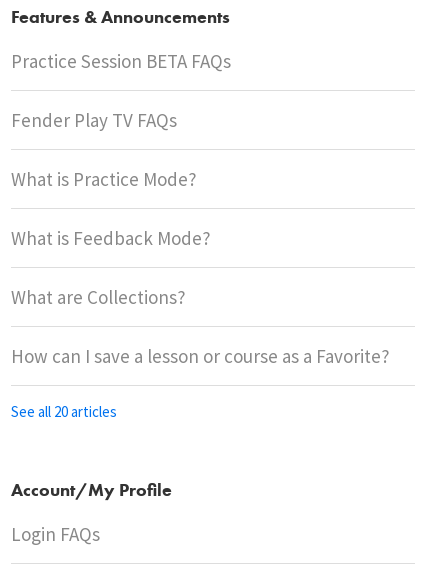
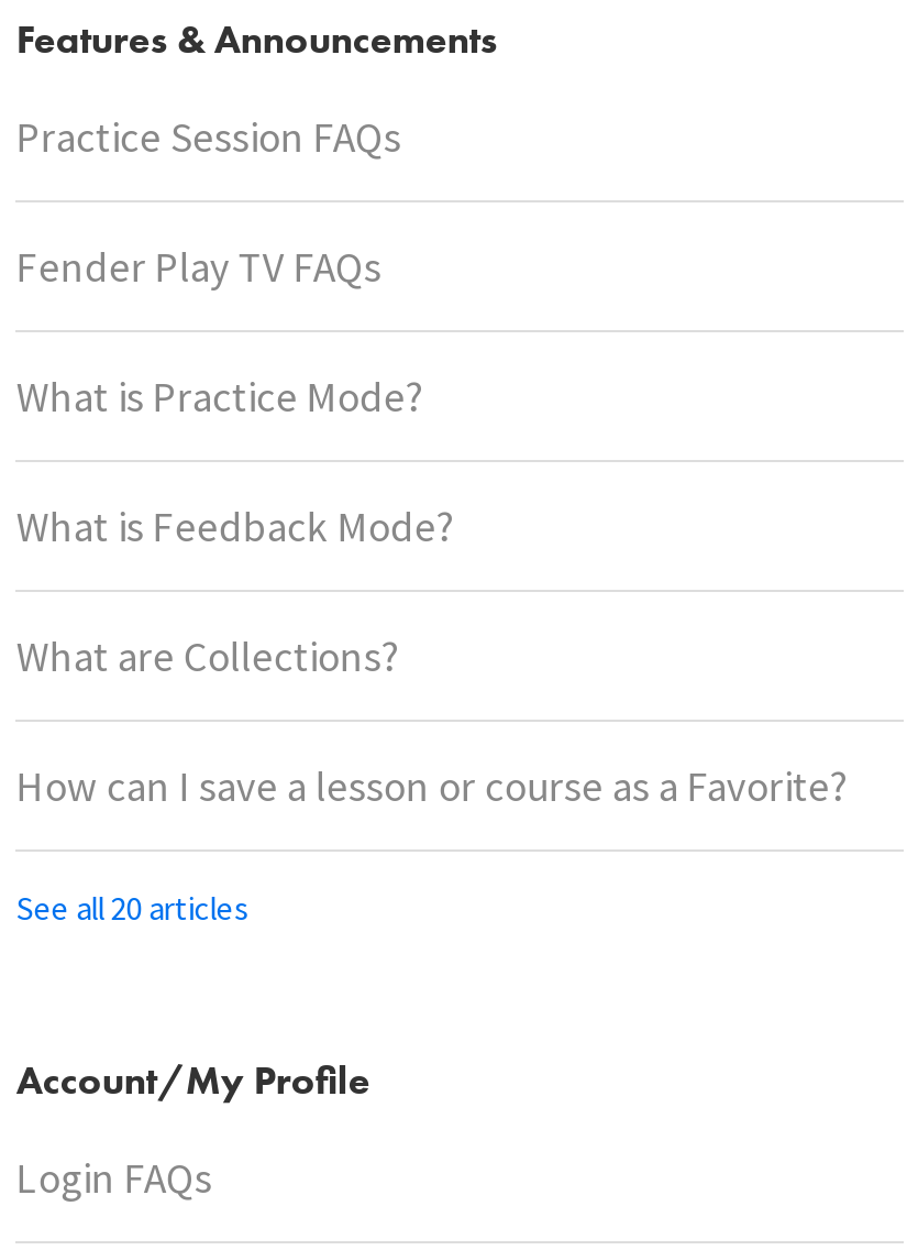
- Practice Session BETA FAQs
+ Practice Session FAQs
